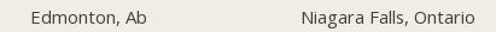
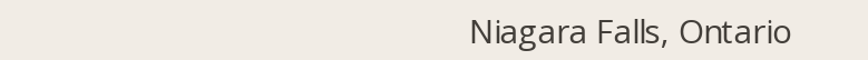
- Edmonton, Ab
